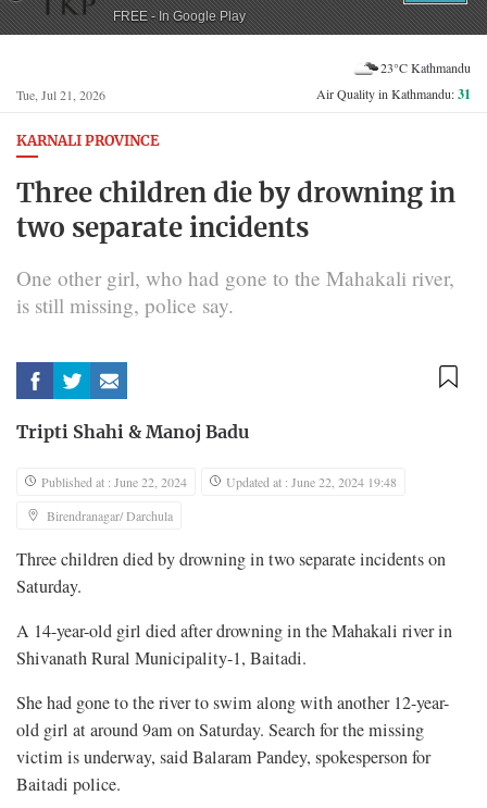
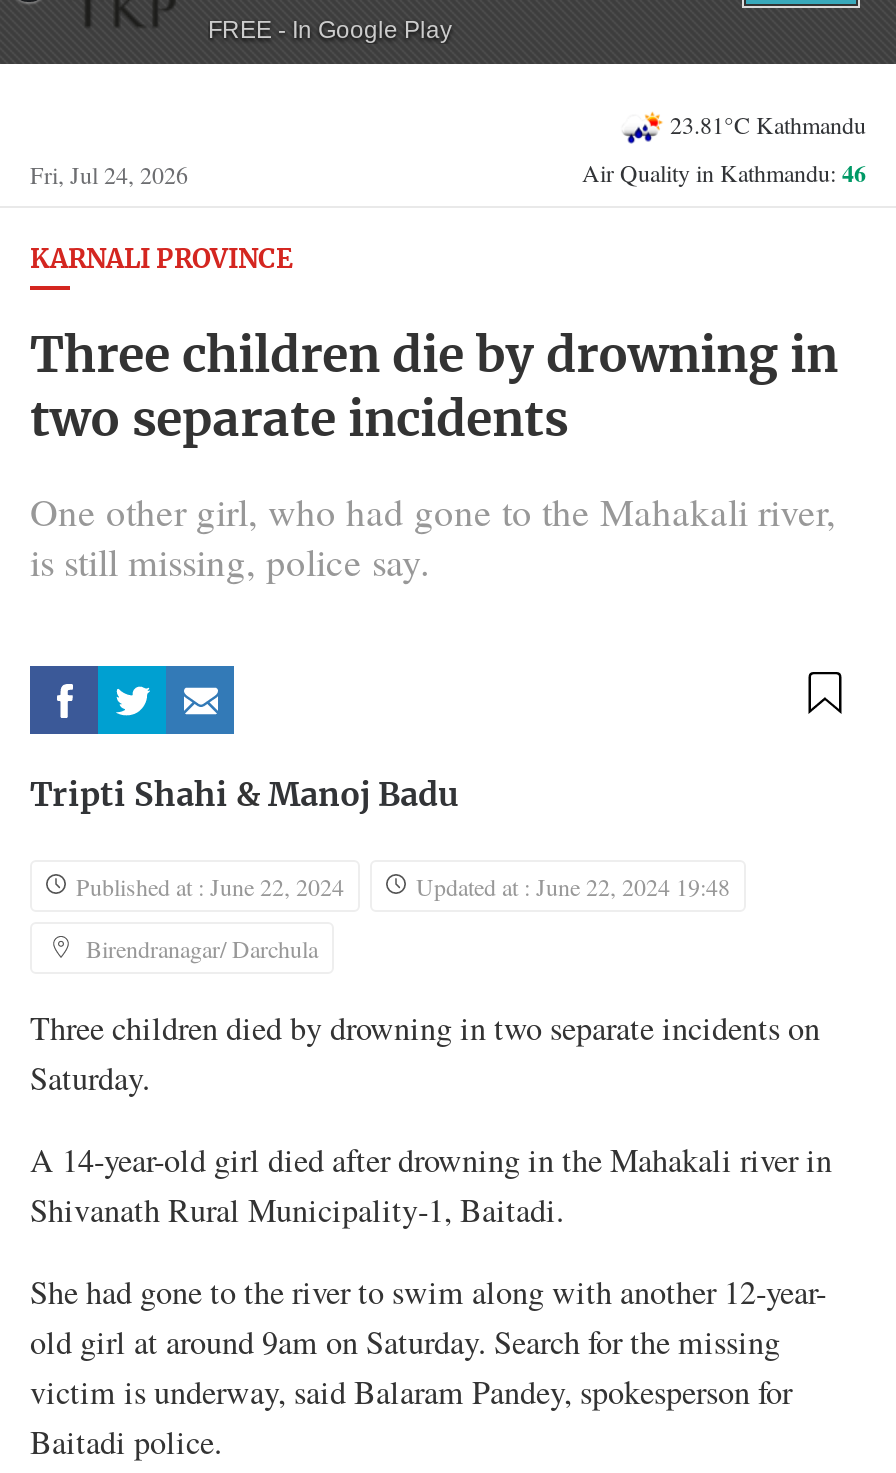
- 23°C Kathmandu
+ 23.81°C Kathmandu

- Tue, Jul 21, 2026
+ Fri, Jul 24, 2026

- Air Quality in Kathmandu: 31
+ Air Quality in Kathmandu: 46
